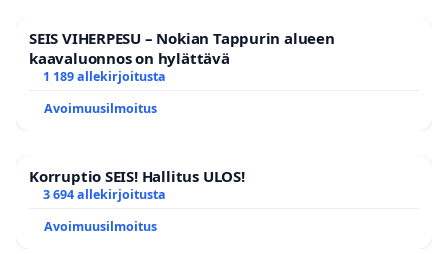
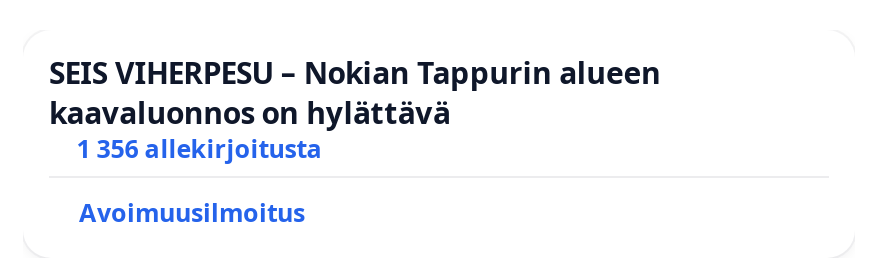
- 1 189 allekirjoitusta
- Avoimuusilmoitus
- Korruptio SEIS! Hallitus ULOS!
- 3 694 allekirjoitusta
+ 1 356 allekirjoitusta
